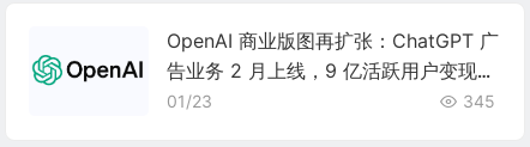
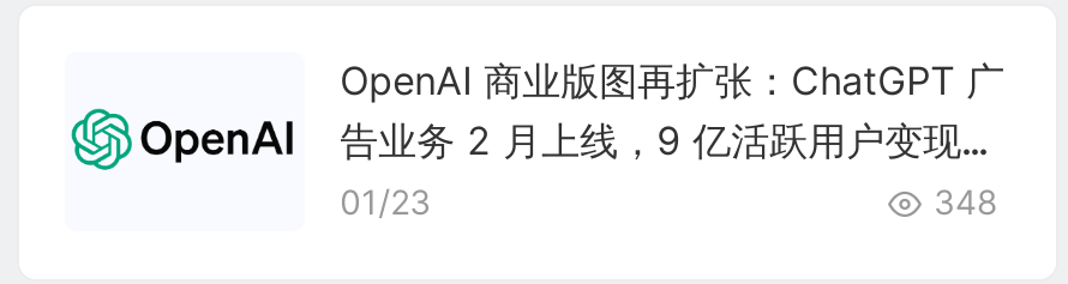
- 345
+ 348
